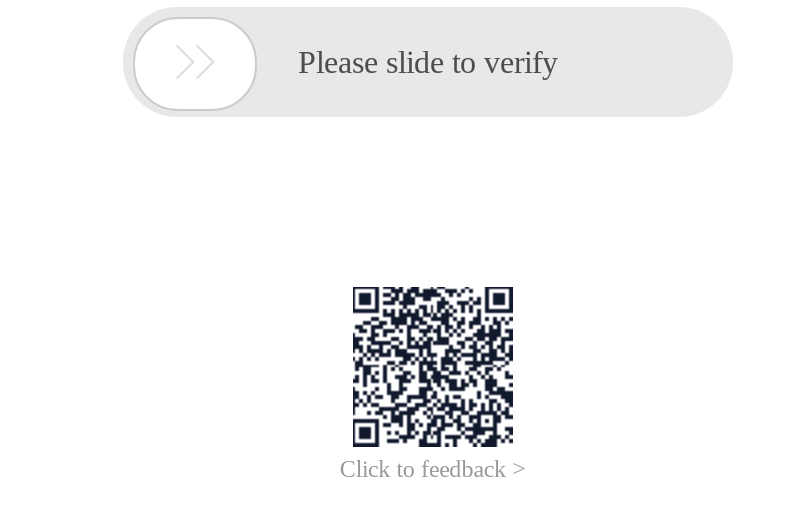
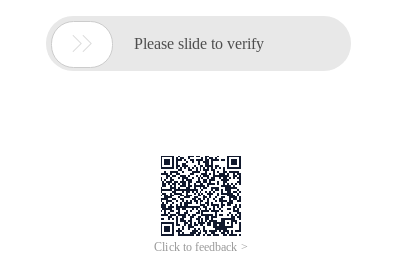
- [image]
+ [image]
